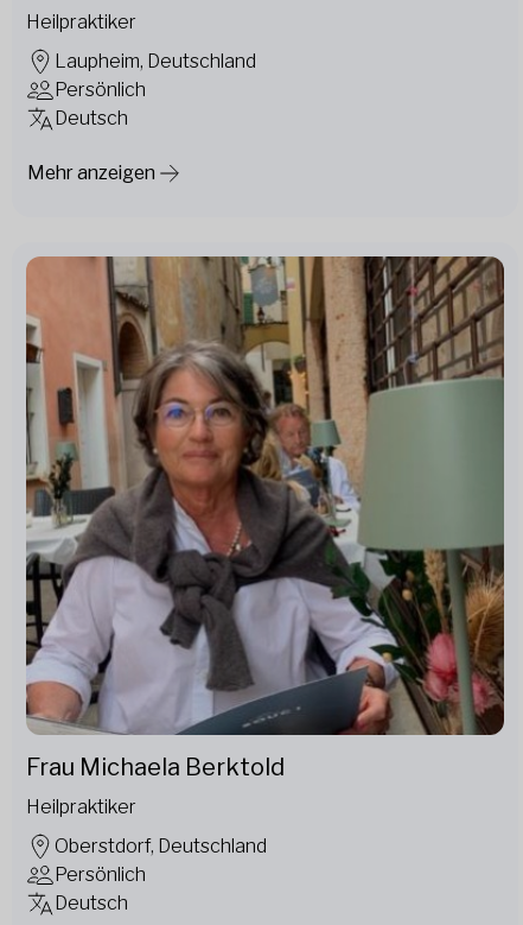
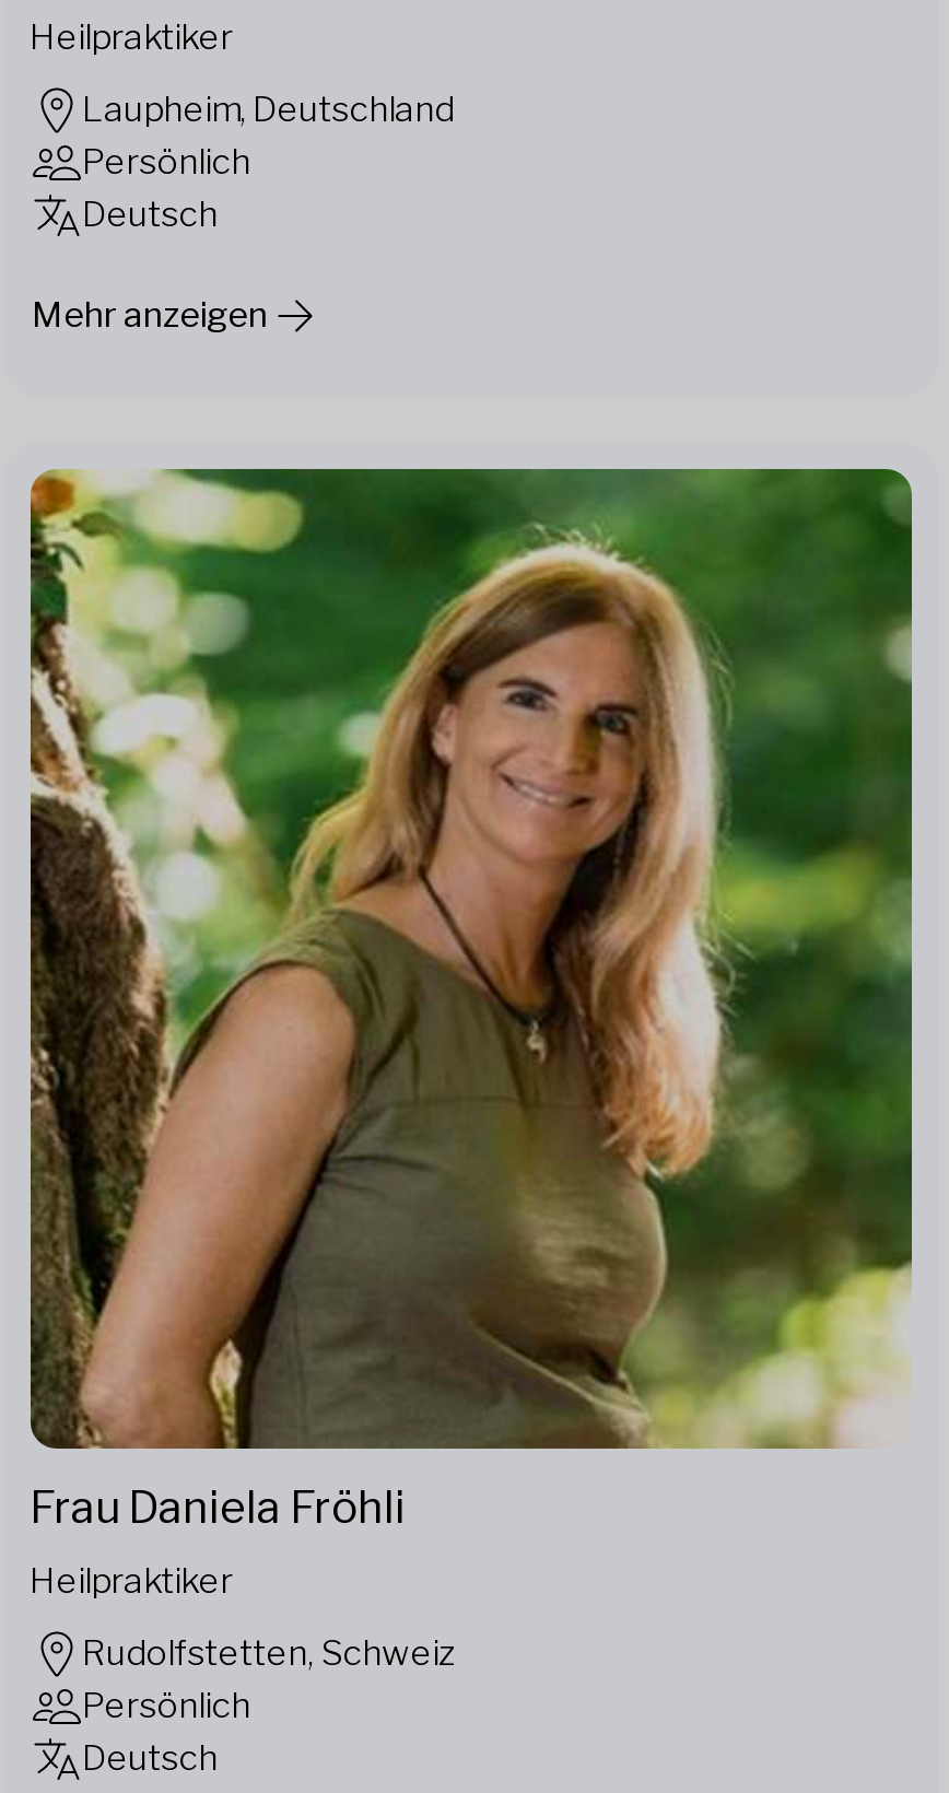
- [image]
- Frau Michaela Berktold
+ [image]
+ Frau Daniela Fröhli

- Oberstdorf, Deutschland
+ Rudolfstetten, Schweiz
